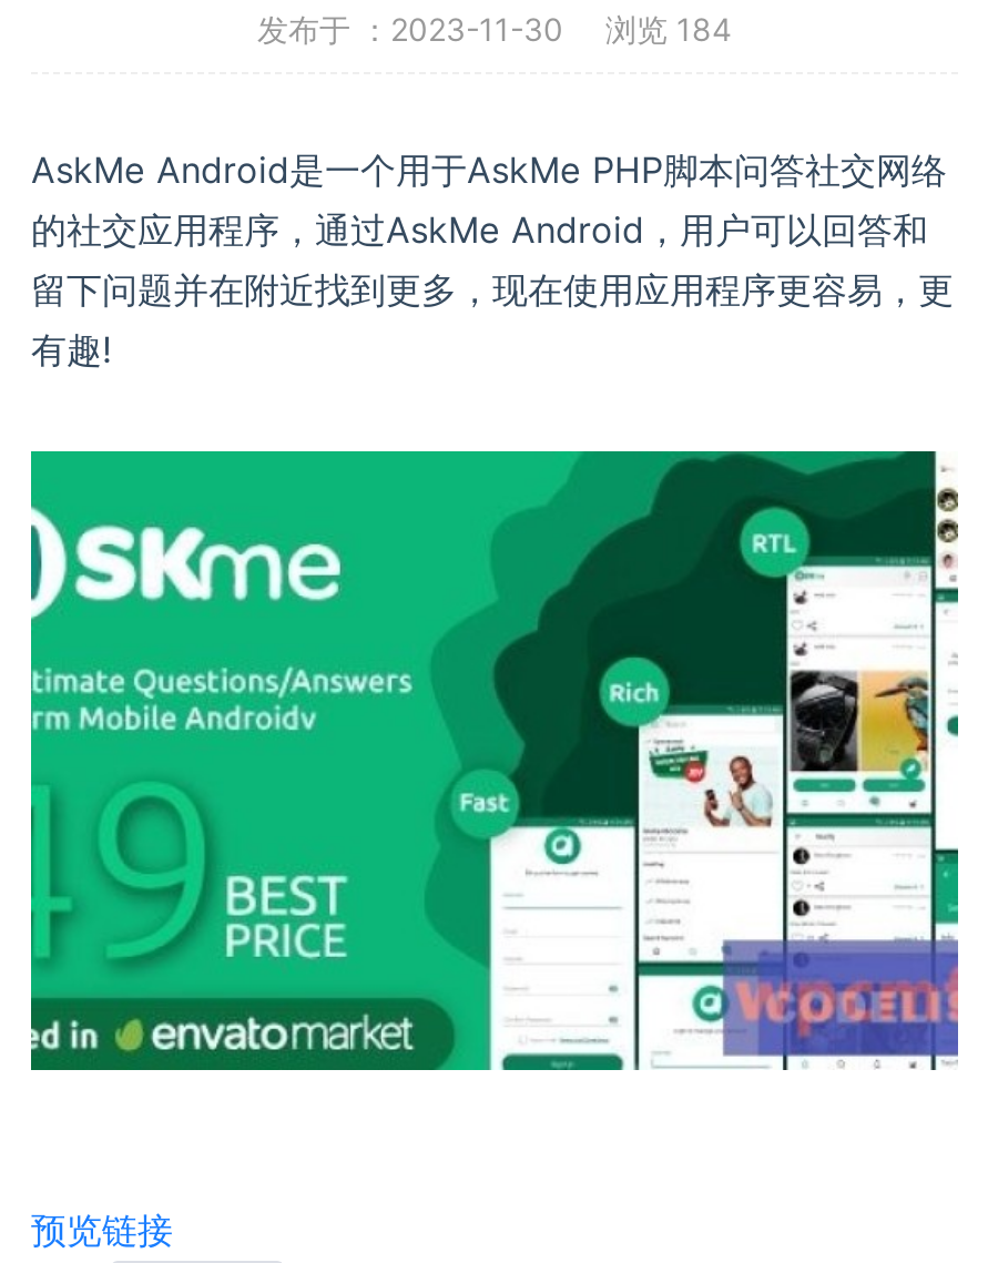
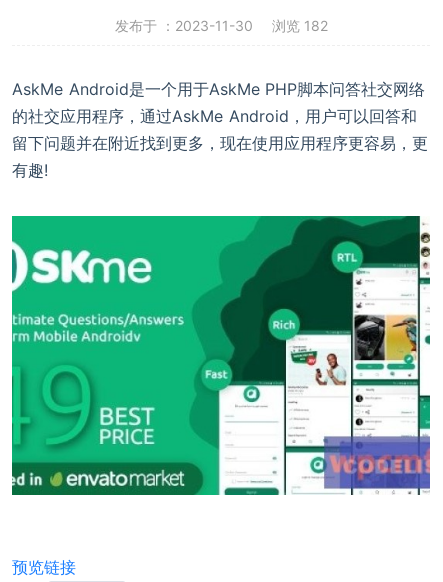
- 发布于 ：2023-11-30 浏览 184
+ 发布于 ：2023-11-30 浏览 182
